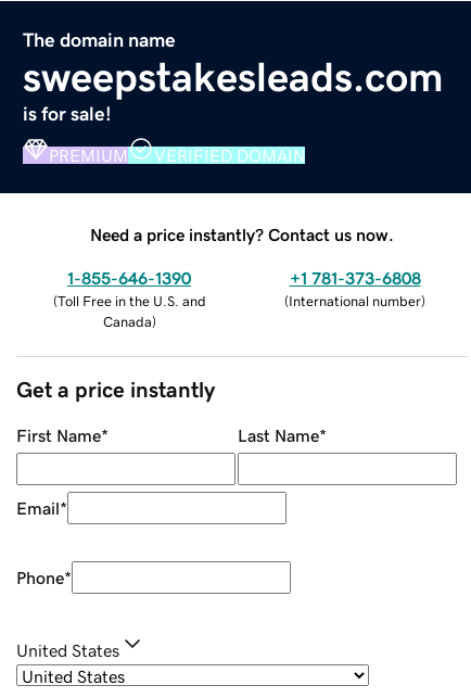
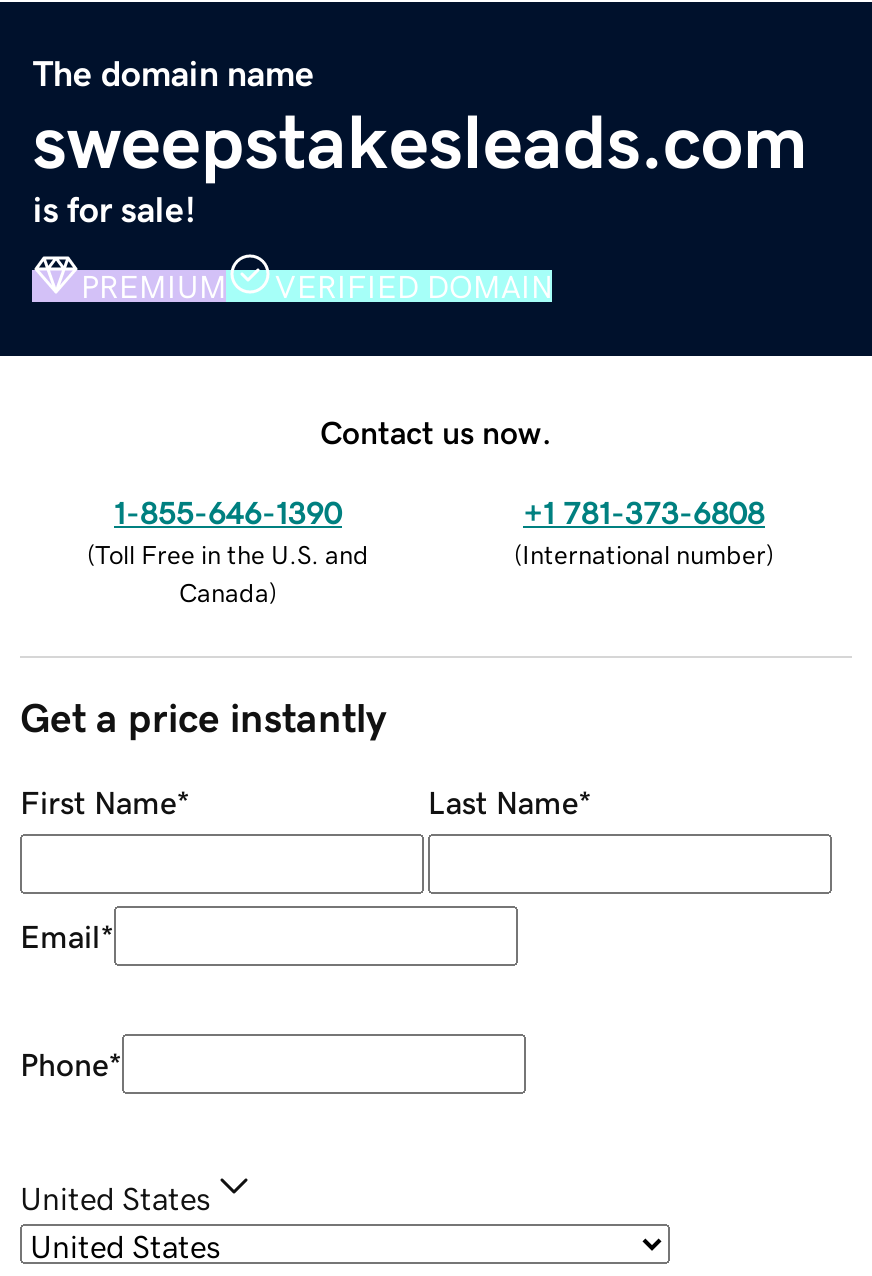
- Need a price instantly? Contact us now.
+ Contact us now.
